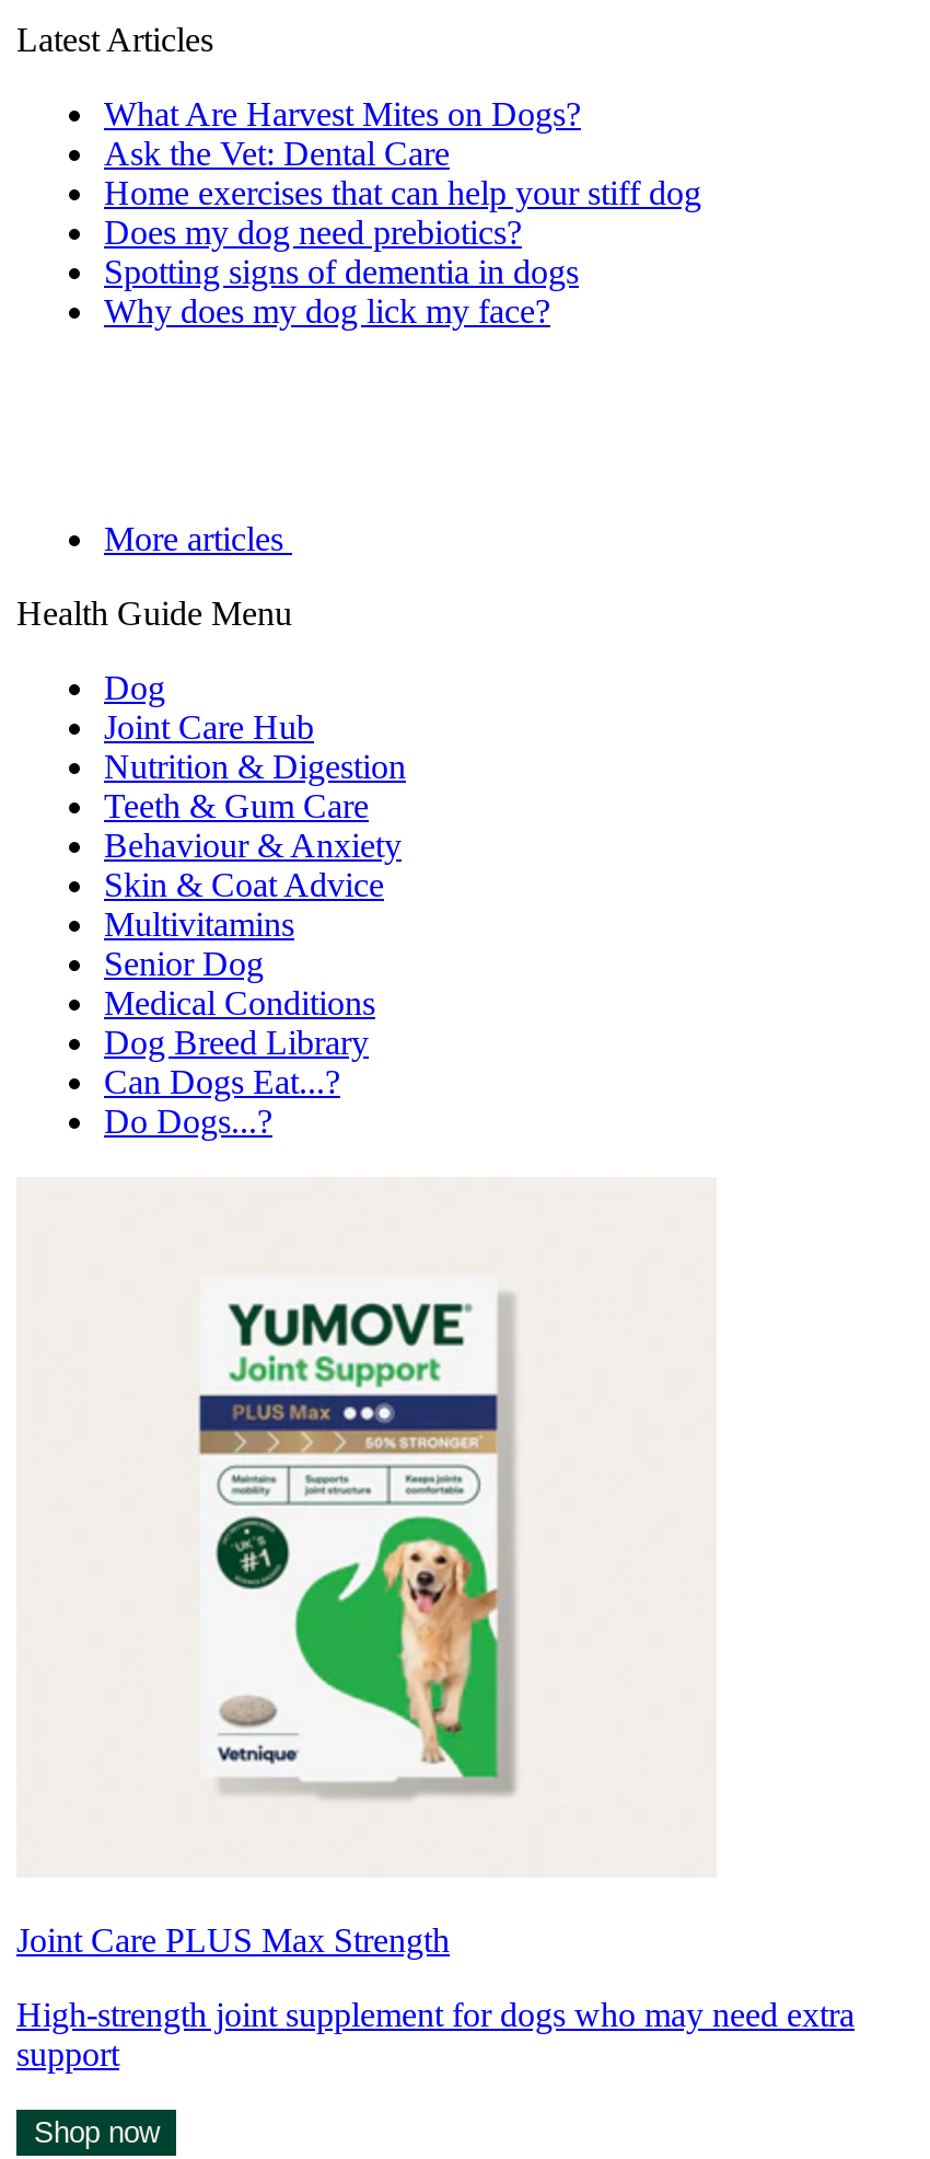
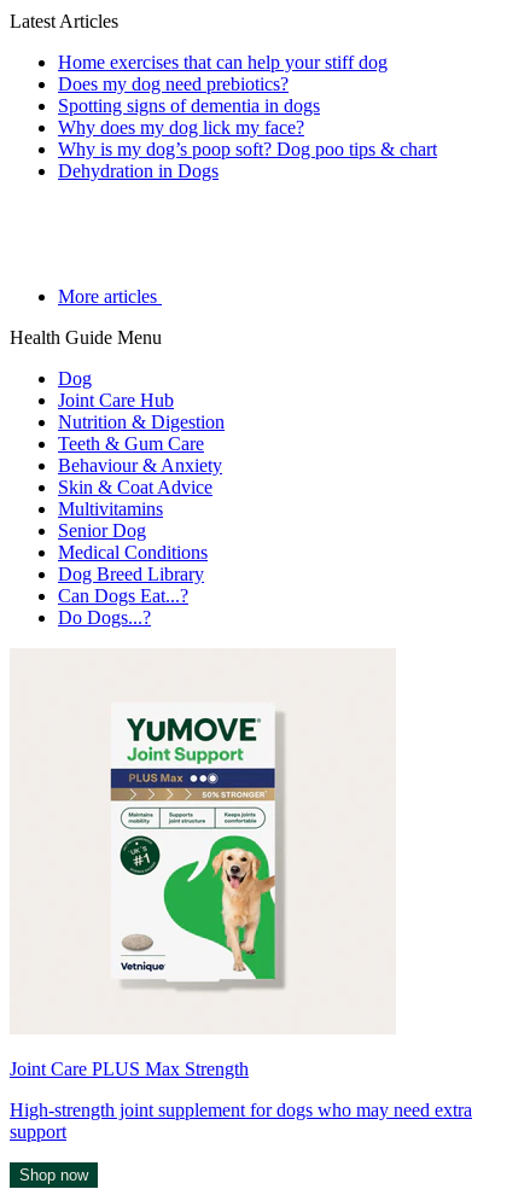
- What Are Harvest Mites on Dogs?
- Ask the Vet: Dental Care

moved up: Home exercises that can help your stiff dog | Does my dog need prebiotics? | Spotting signs of dementia in dogs | Why does my dog lick my face?

+ Why is my dog’s poop soft? Dog poo tips & chart
+ Dehydration in Dogs
